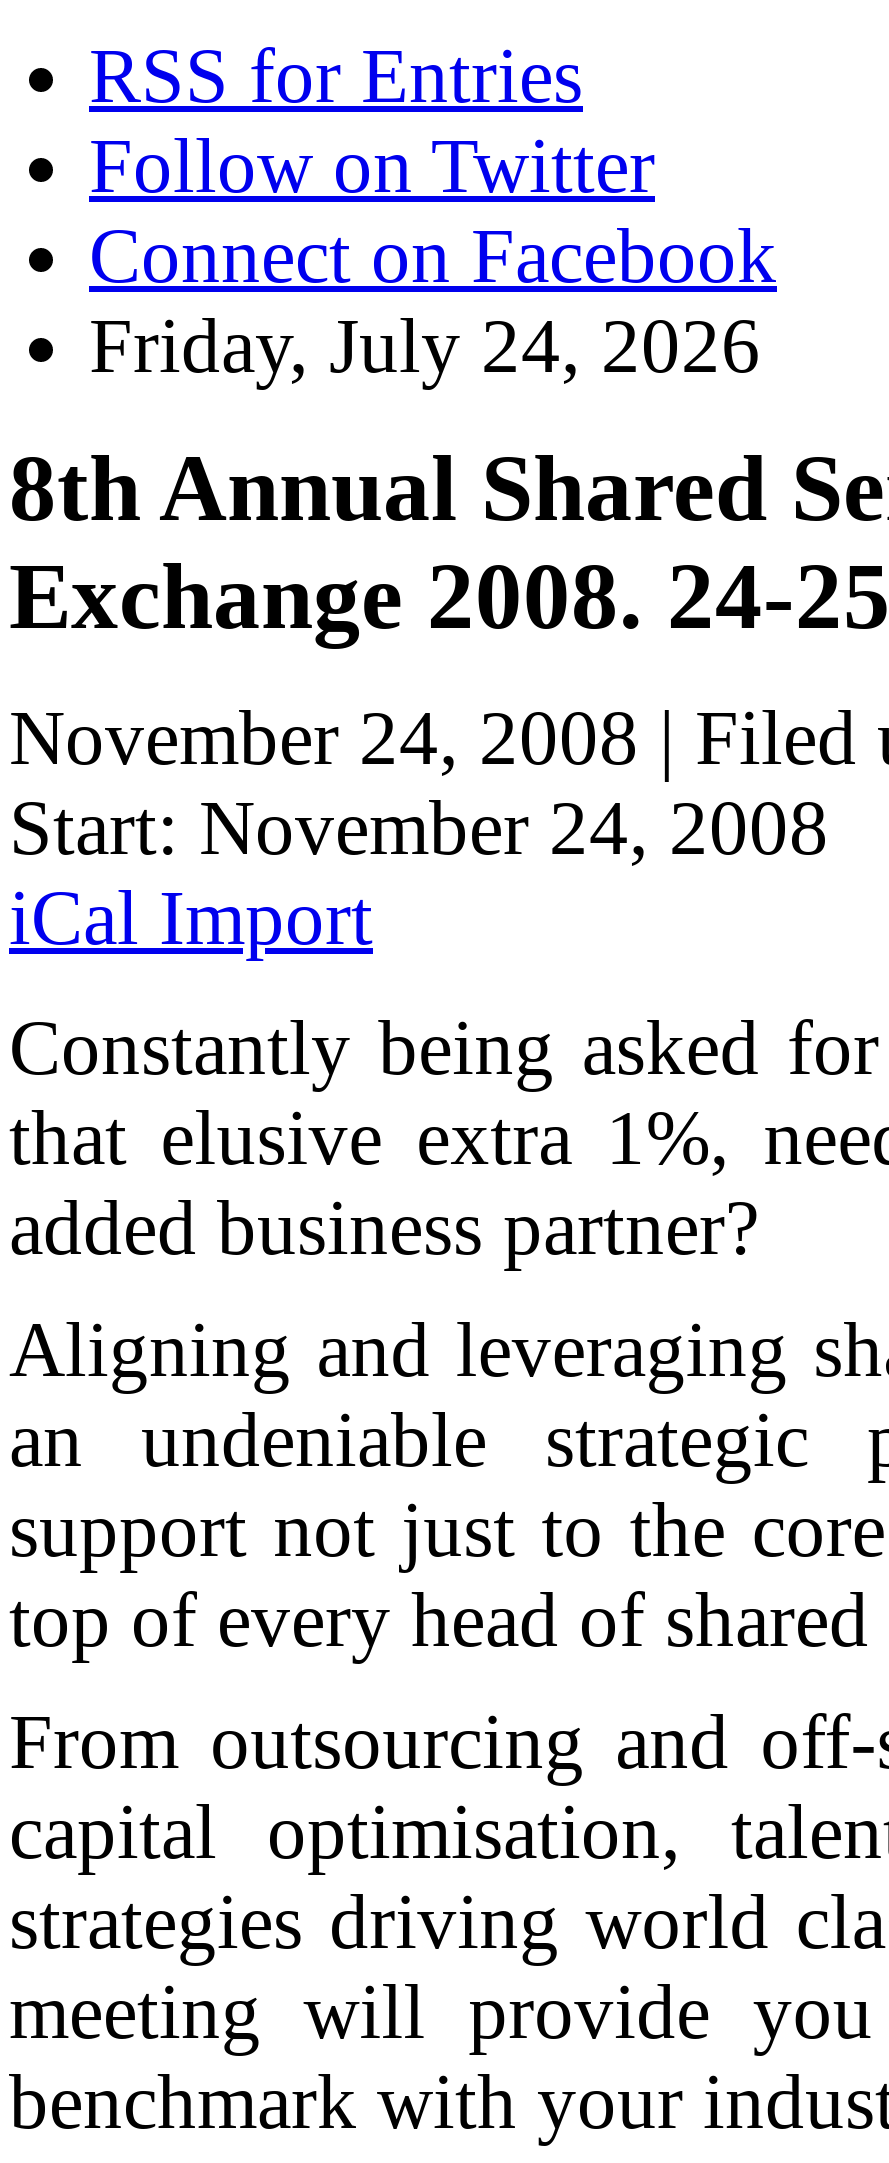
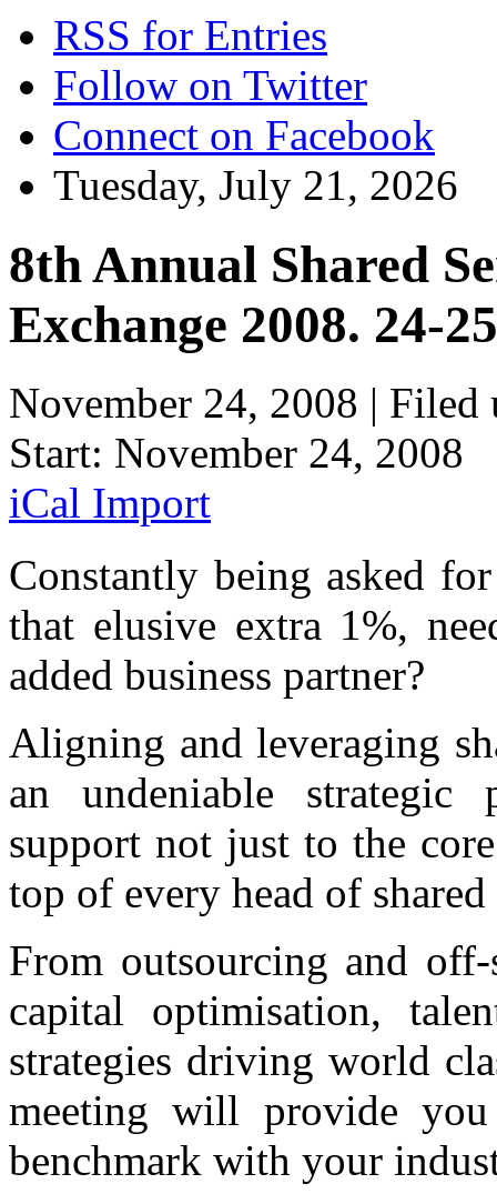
- Friday, July 24, 2026
+ Tuesday, July 21, 2026
